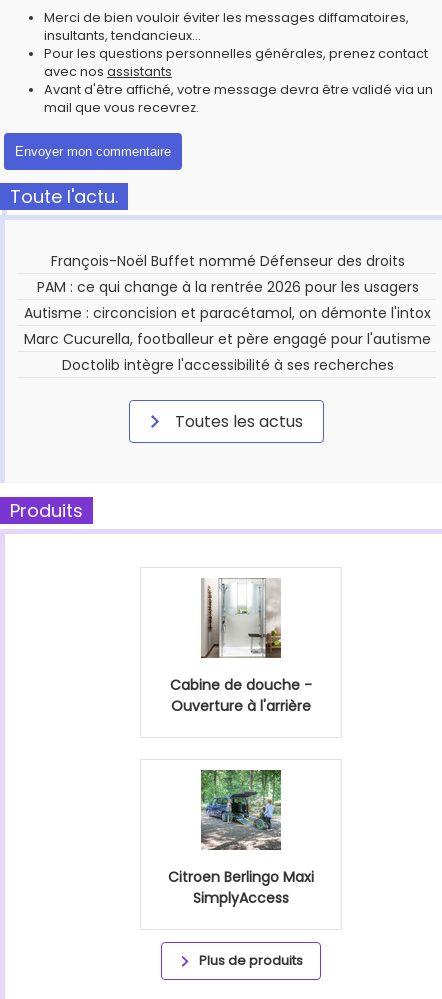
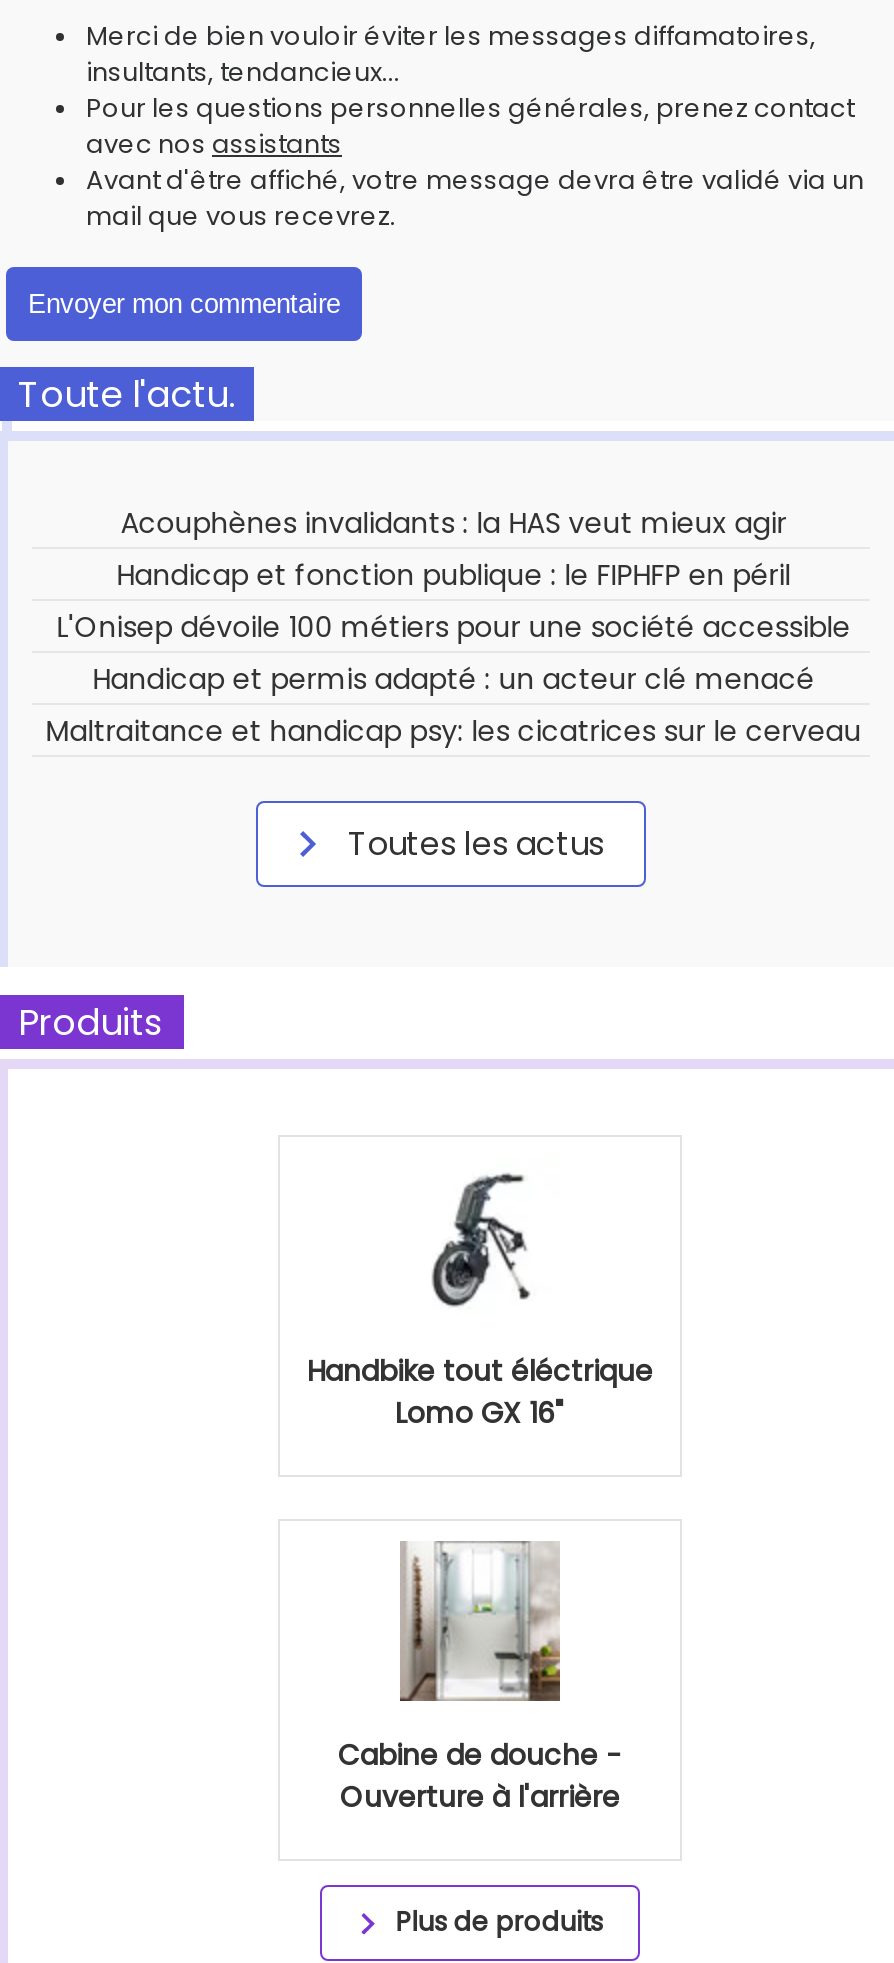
- François-Noël Buffet nommé Défenseur des droits
- PAM : ce qui change à la rentrée 2026 pour les usagers
- Autisme : circoncision et paracétamol, on démonte l'intox
- Marc Cucurella, footballeur et père engagé pour l'autisme
- Doctolib intègre l'accessibilité à ses recherches
+ Acouphènes invalidants : la HAS veut mieux agir
+ Handicap et fonction publique : le FIPHFP en péril
+ L'Onisep dévoile 100 métiers pour une société accessible
+ Handicap et permis adapté : un acteur clé menacé
+ Maltraitance et handicap psy: les cicatrices sur le cerveau

+ [image]
+ Handbike tout éléctrique
+ Lomo GX 16"

moved down: [image] | Cabine de douche - | Ouverture à l'arrière

- [image]
- Citroen Berlingo Maxi
- SimplyAccess
